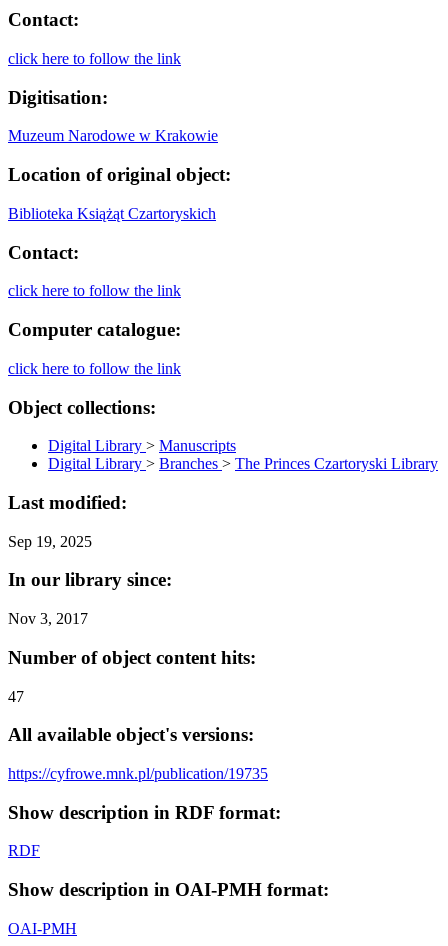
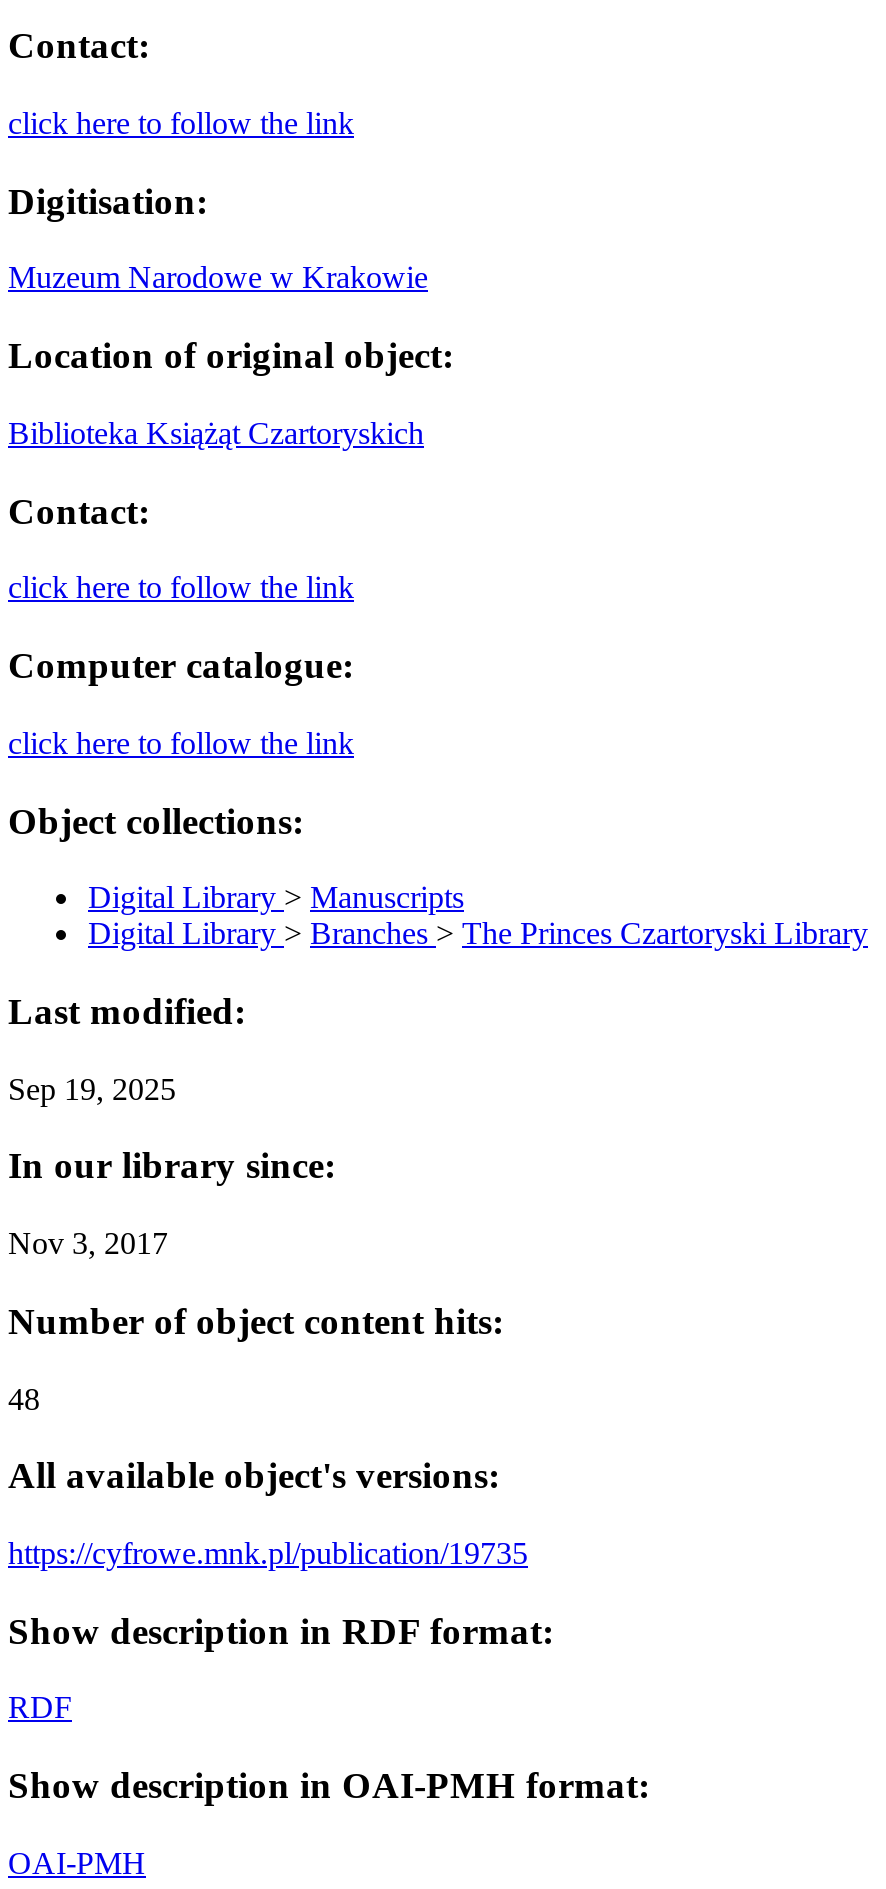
- 47
+ 48
